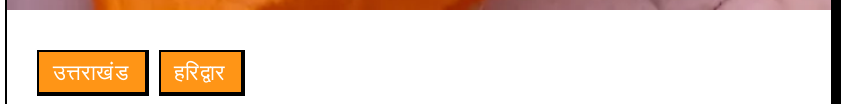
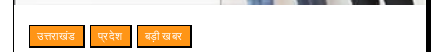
- हरिद्वार
+ प्रदेश
+ बड़ी खबर
